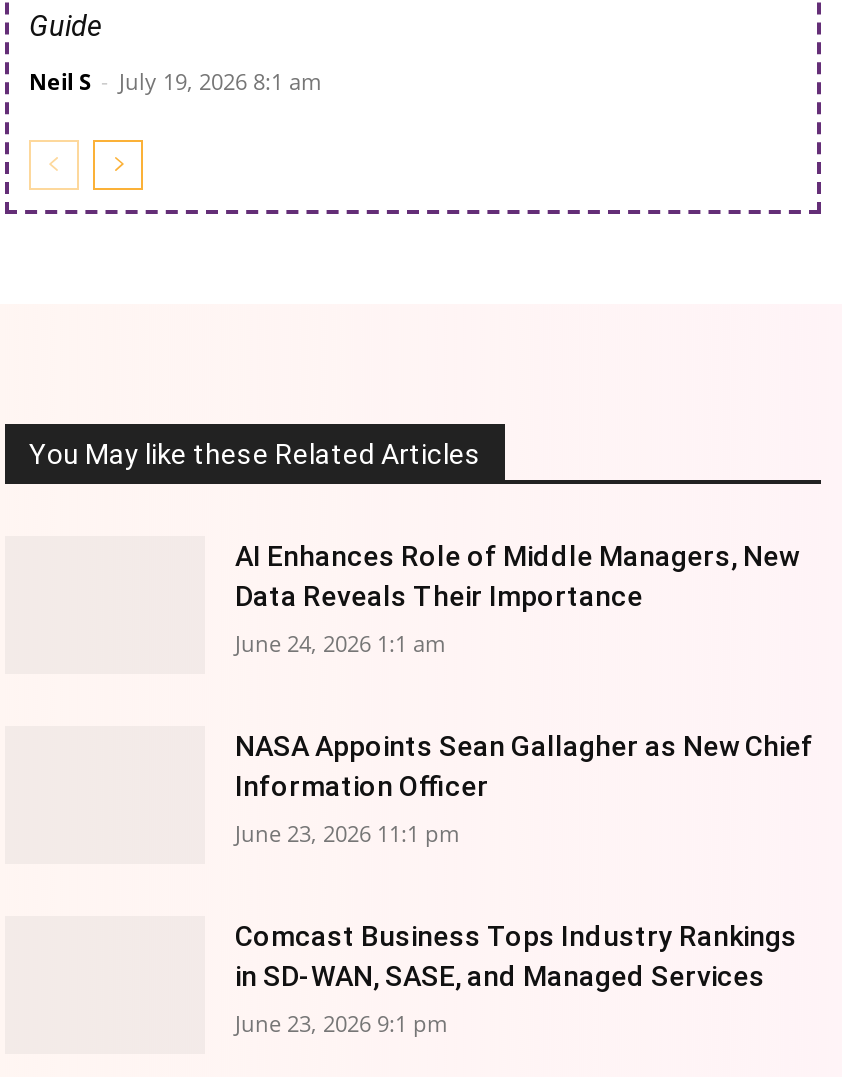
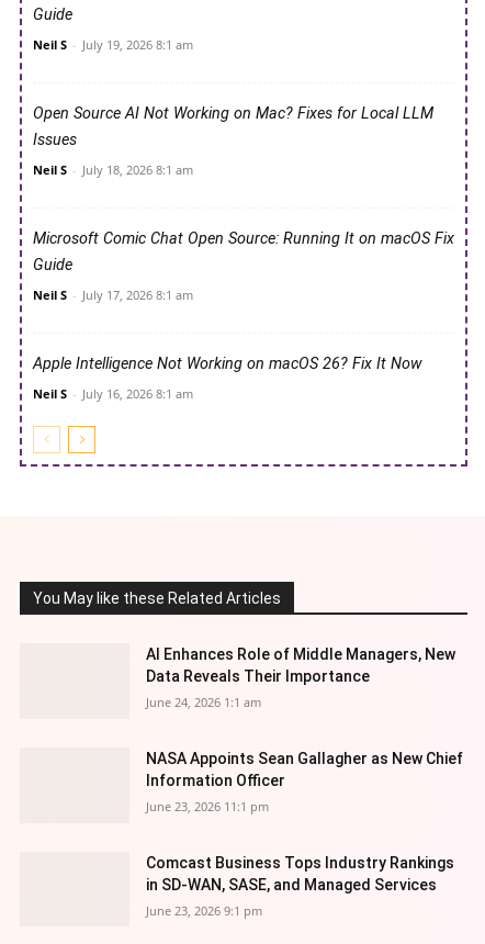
+ Open Source AI Not Working on Mac? Fixes for Local LLM
+ Issues
+ Neil S - July 18, 2026 8:1 am

+ Microsoft Comic Chat Open Source: Running It on macOS Fix
+ Guide
+ Neil S - July 17, 2026 8:1 am

+ Apple Intelligence Not Working on macOS 26? Fix It Now
+ Neil S - July 16, 2026 8:1 am
